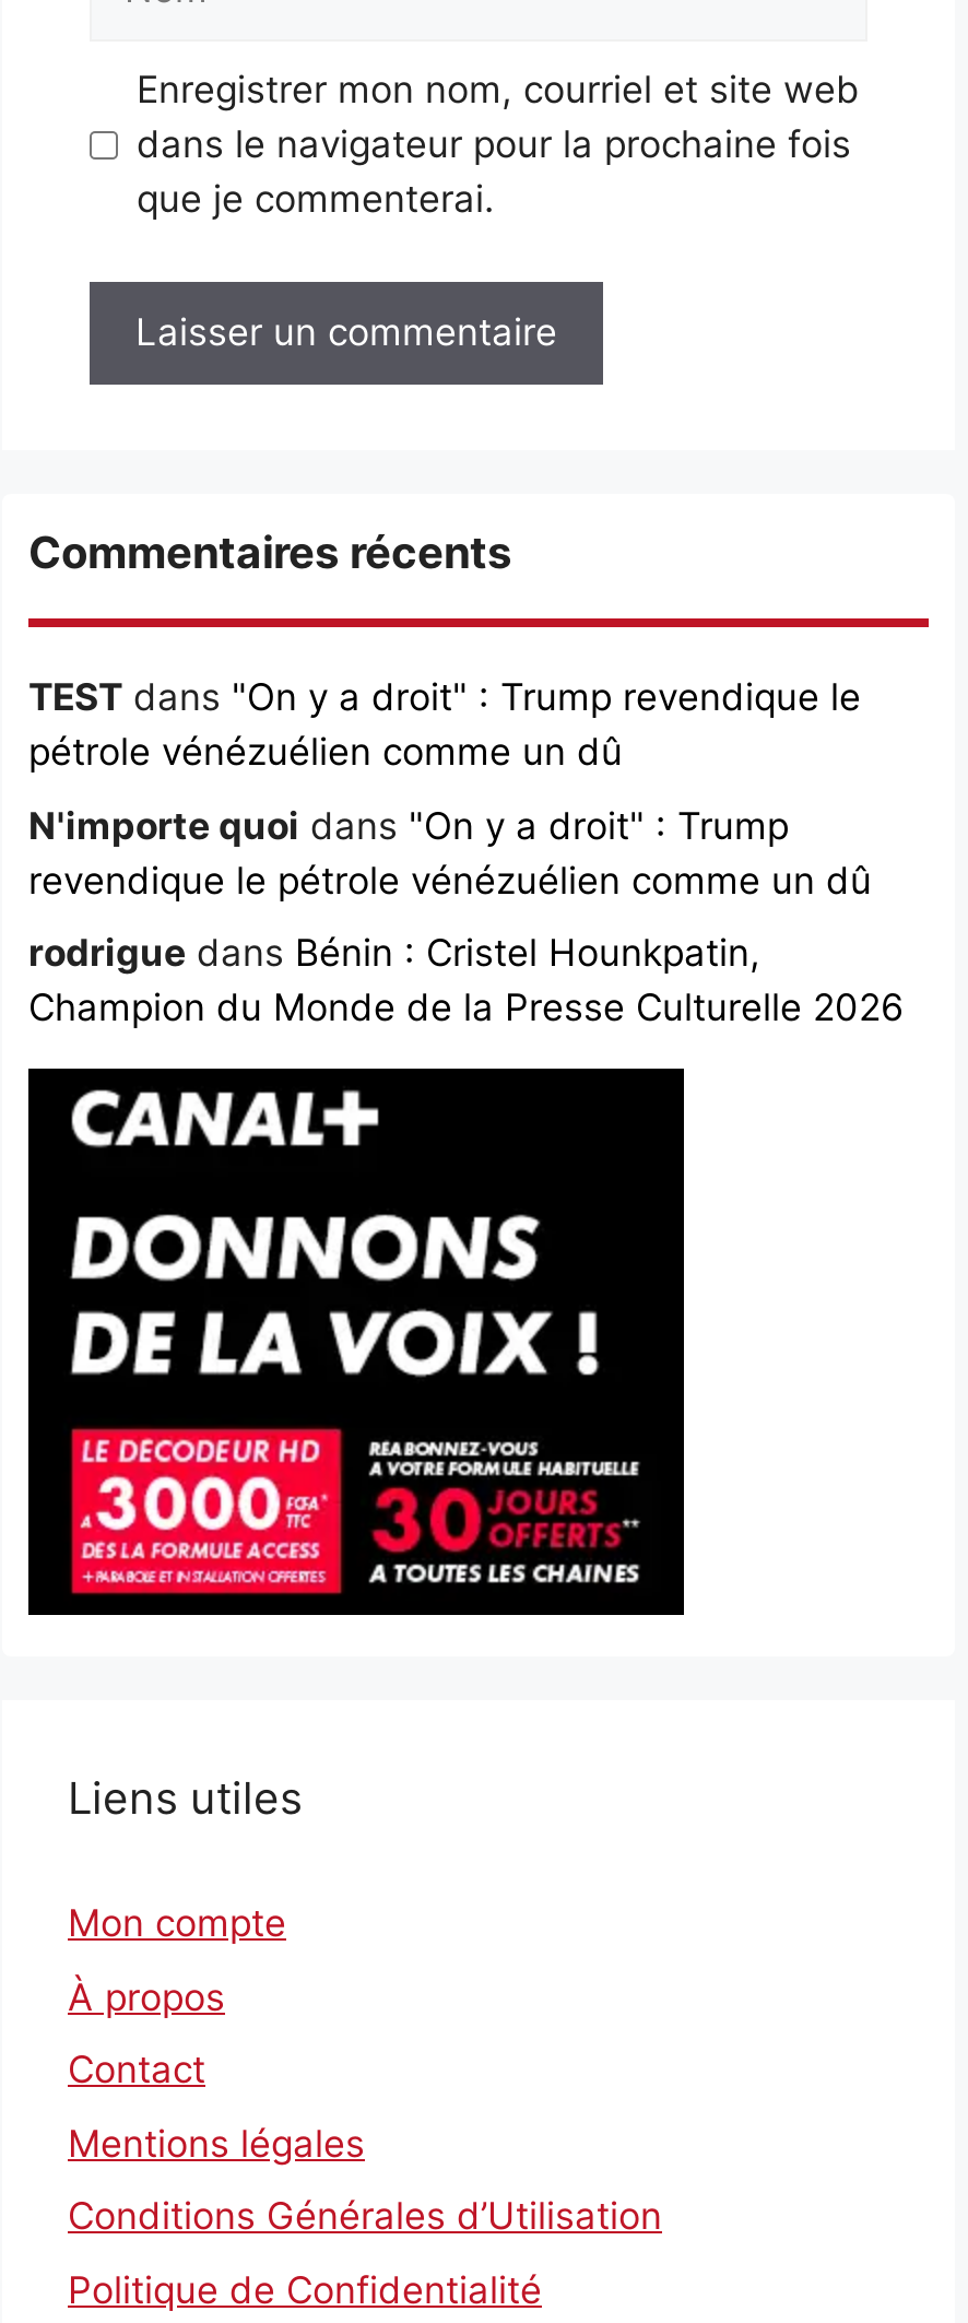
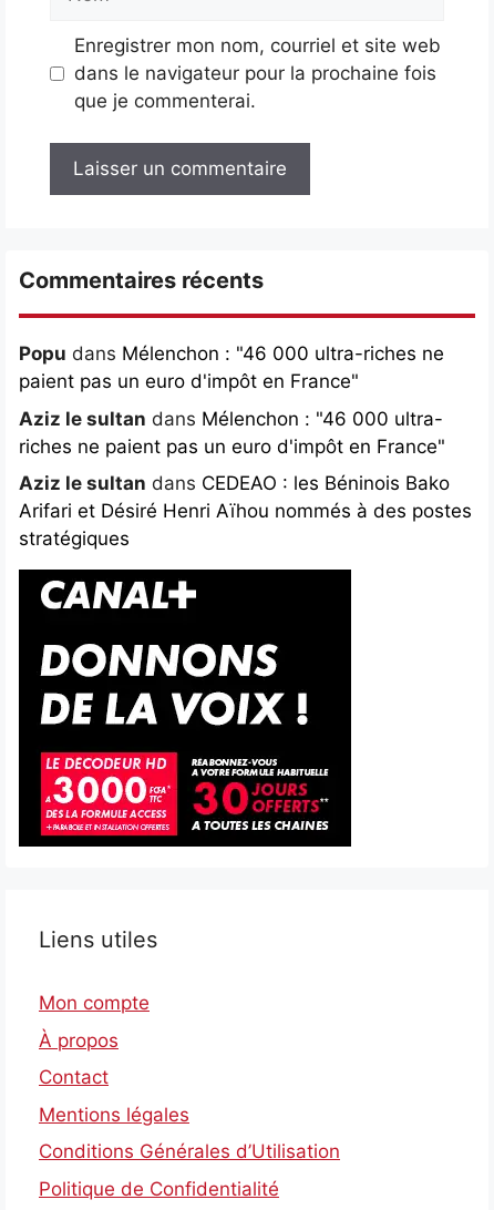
- TEST dans "On y a droit" : Trump revendique le
- pétrole vénézuélien comme un dû
+ Popu dans Mélenchon : "46 000 ultra-riches ne
+ paient pas un euro d'impôt en France"

- N'importe quoi dans "On y a droit" : Trump
- revendique le pétrole vénézuélien comme un dû
+ Aziz le sultan dans Mélenchon : "46 000 ultra-
+ riches ne paient pas un euro d'impôt en France"

- rodrigue dans Bénin : Cristel Hounkpatin,
- Champion du Monde de la Presse Culturelle 2026
+ Aziz le sultan dans CEDEAO : les Béninois Bako
+ Arifari et Désiré Henri Aïhou nommés à des postes
+ stratégiques
